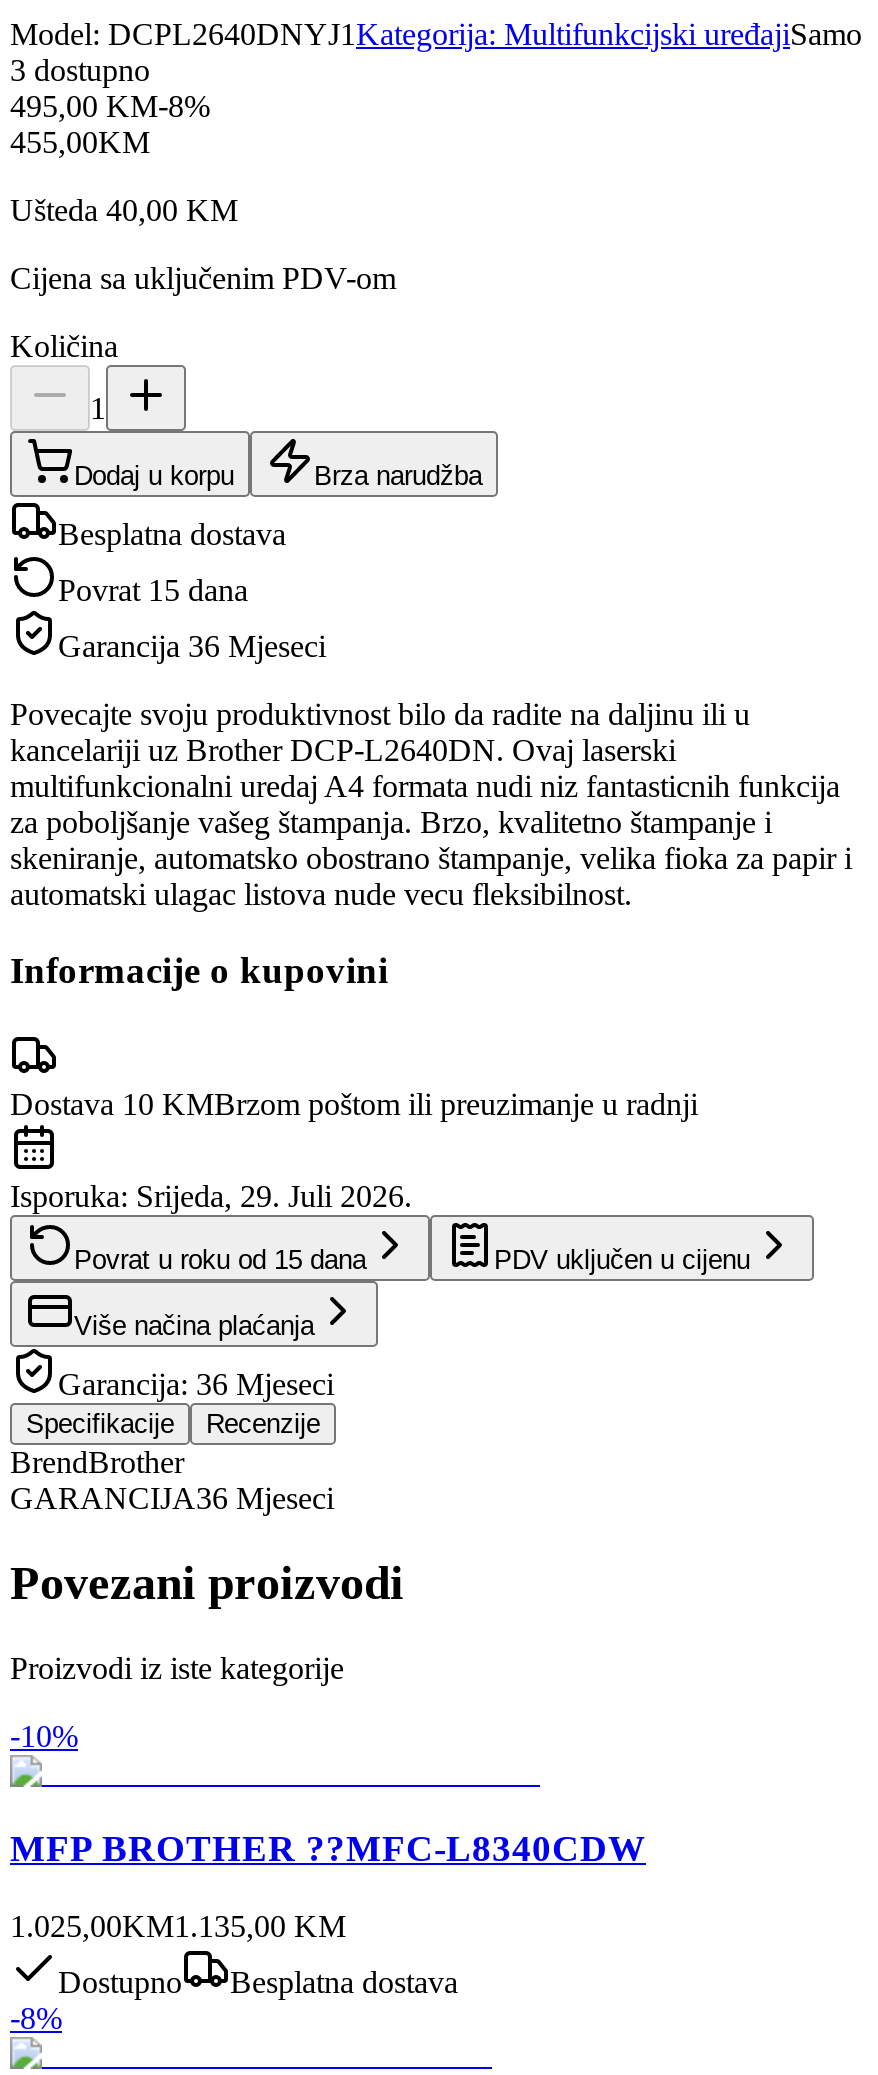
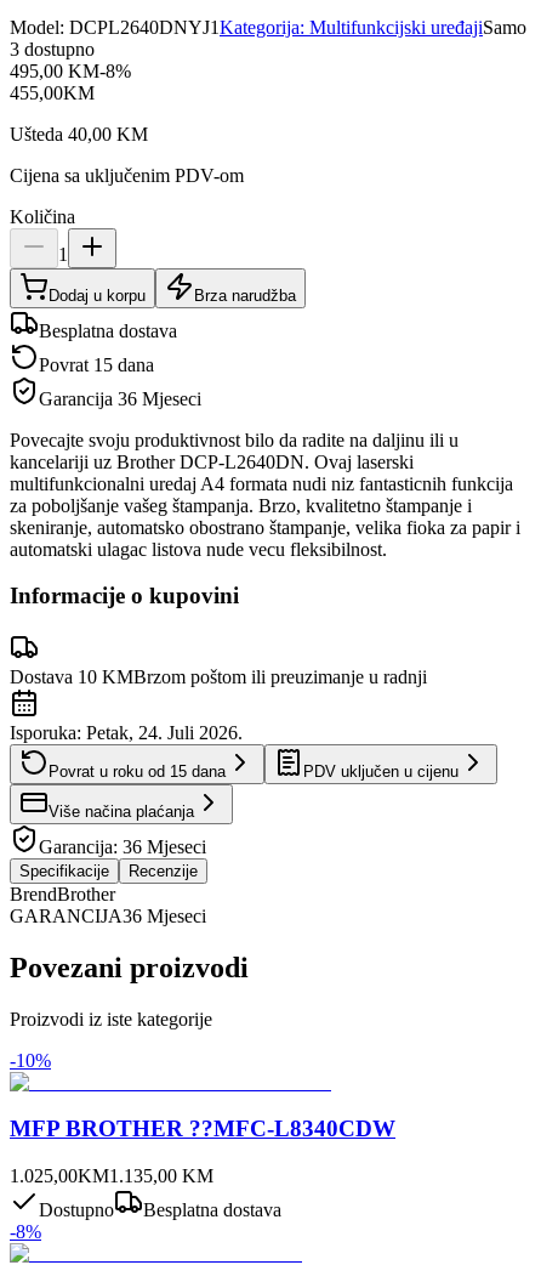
- Isporuka: Srijeda, 29. Juli 2026.
+ Isporuka: Petak, 24. Juli 2026.
